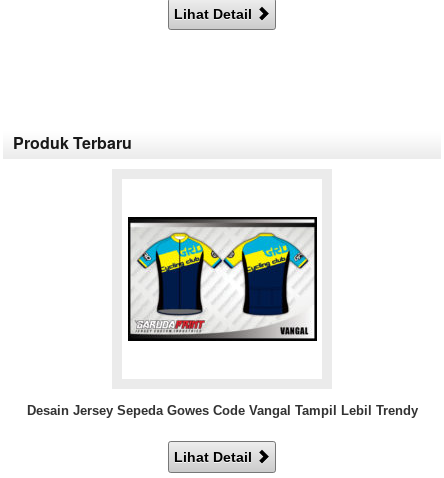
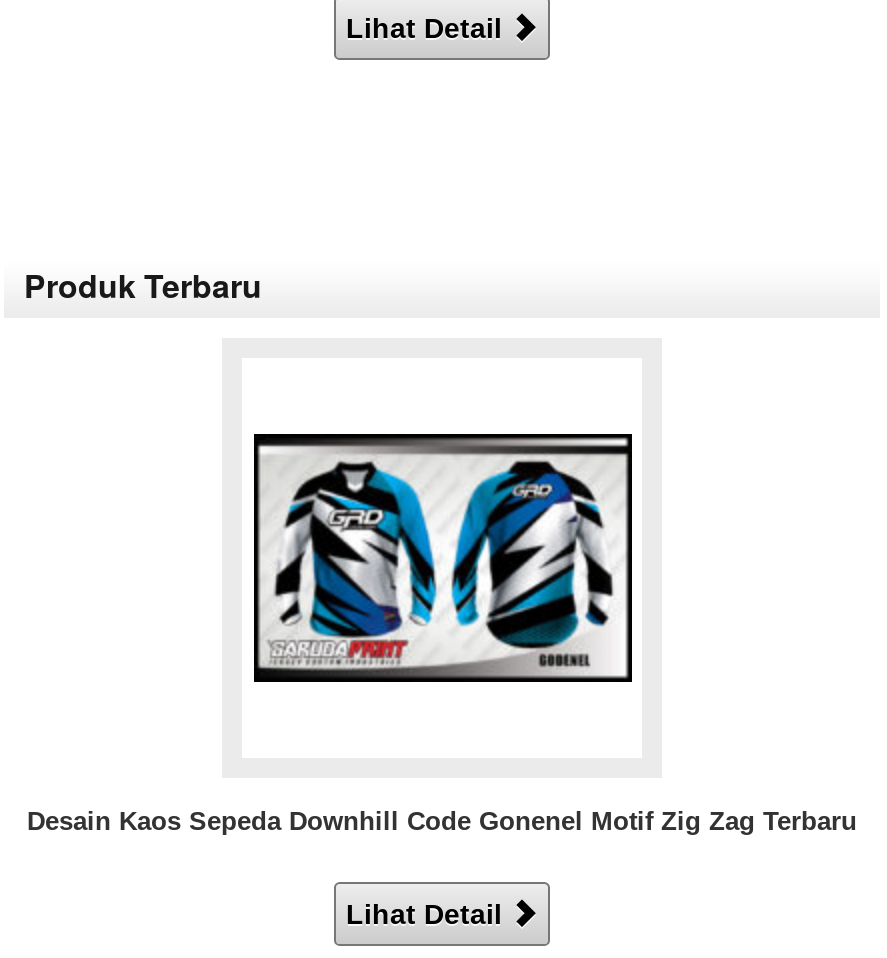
- [image]
+ [image]

- Desain Jersey Sepeda Gowes Code Vangal Tampil Lebil Trendy
+ Desain Kaos Sepeda Downhill Code Gonenel Motif Zig Zag Terbaru
